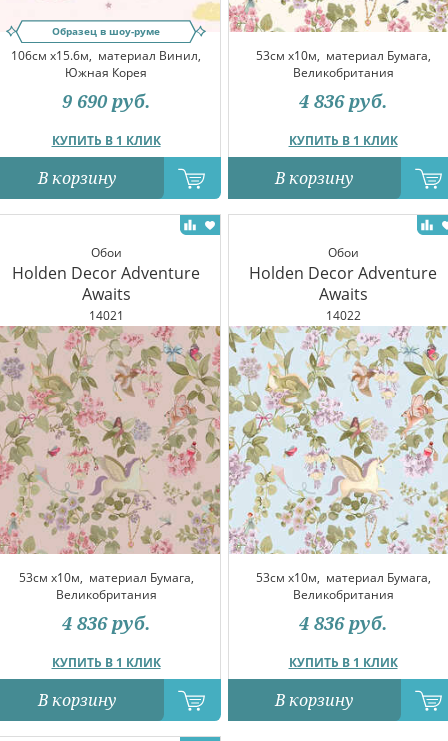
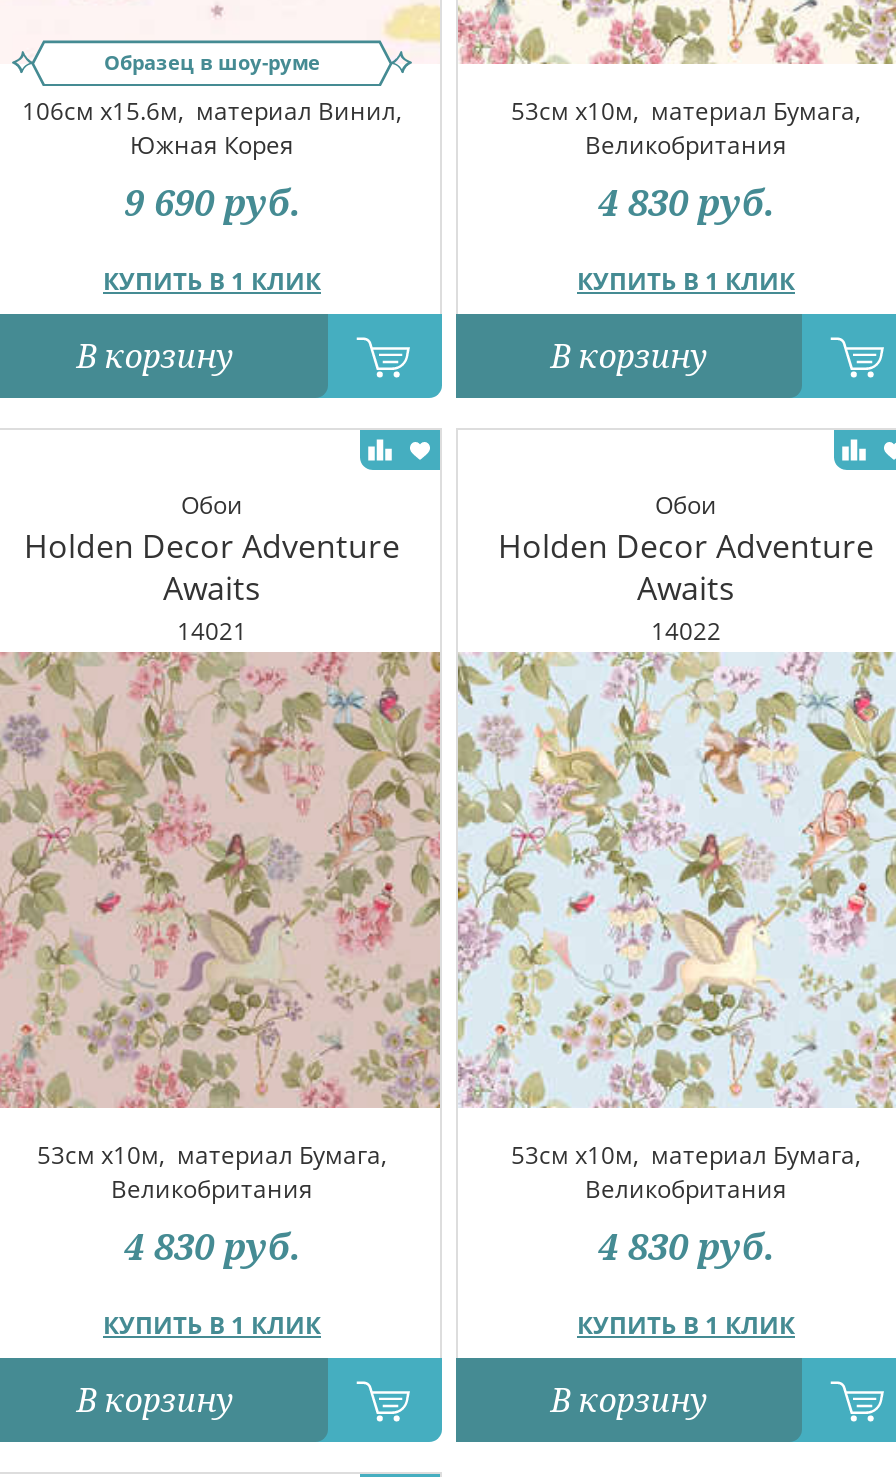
- 4 836 руб.
+ 4 830 руб.

- 4 836 руб.
+ 4 830 руб.

- 4 836 руб.
+ 4 830 руб.
